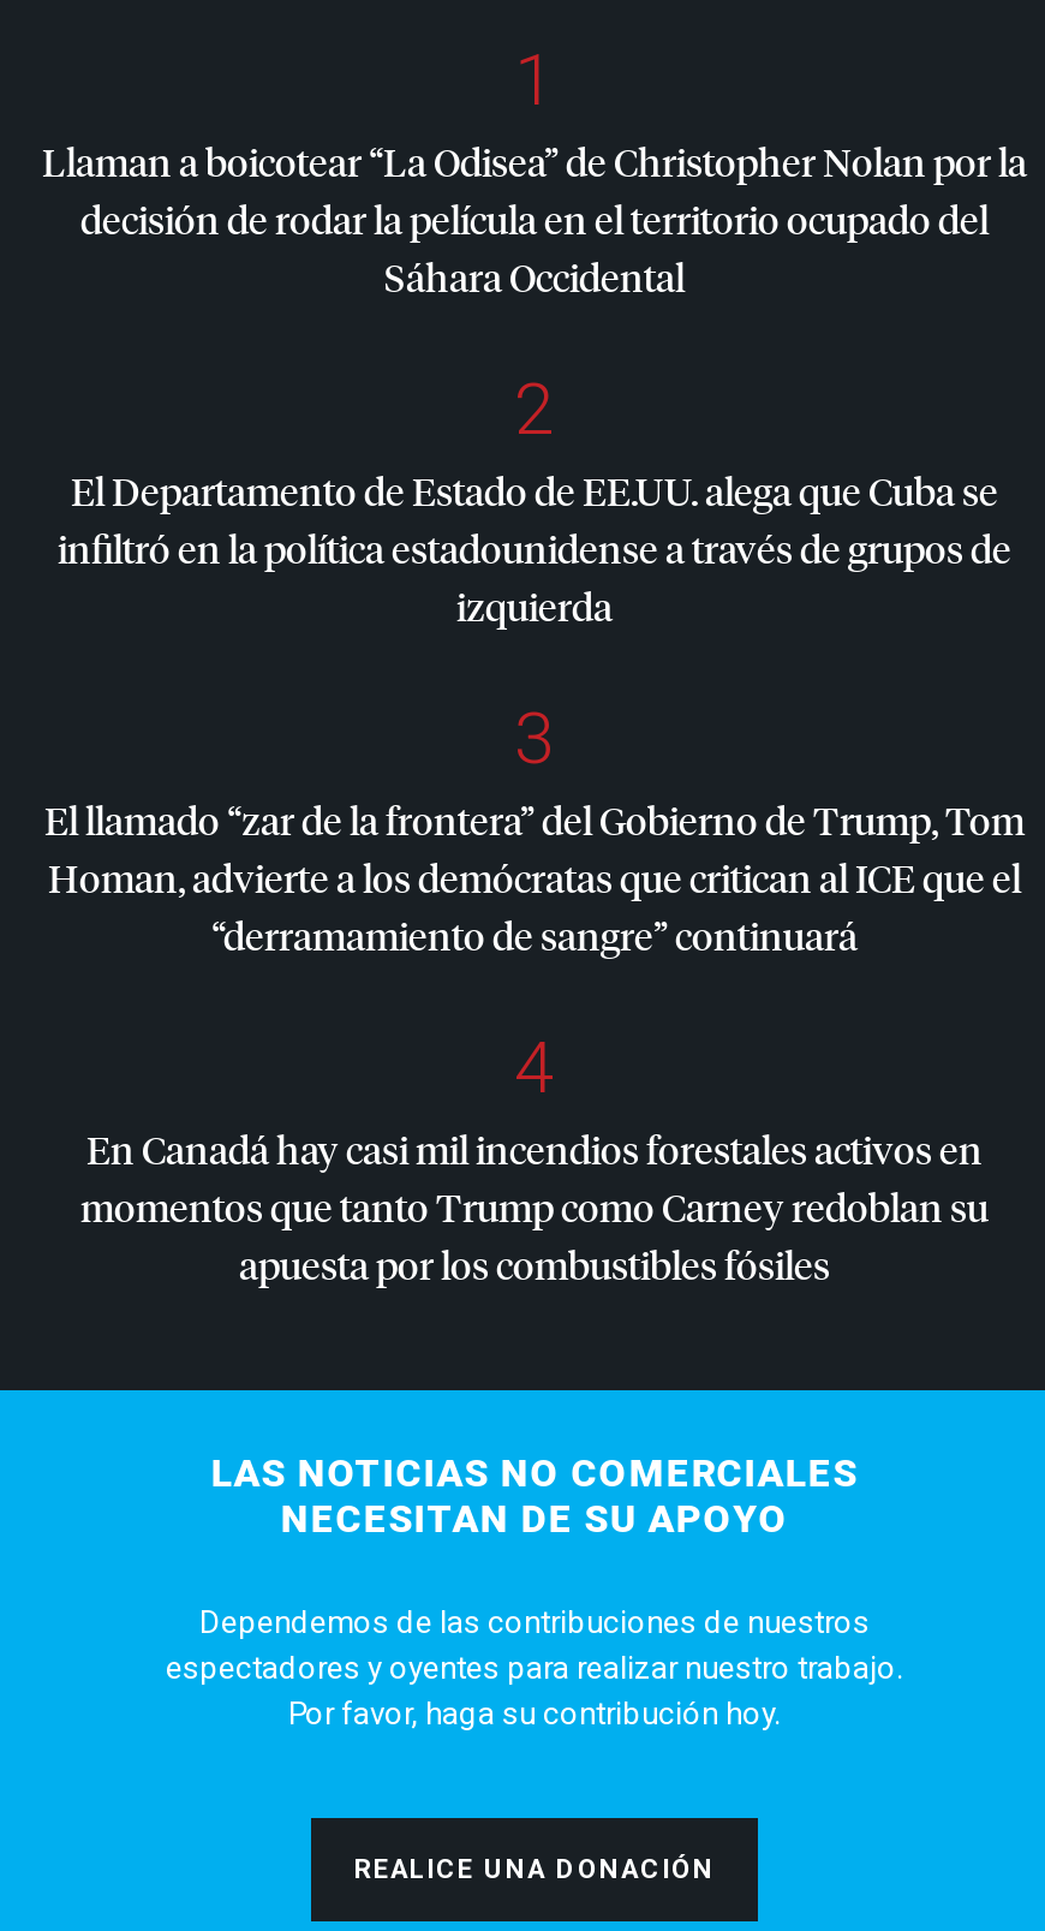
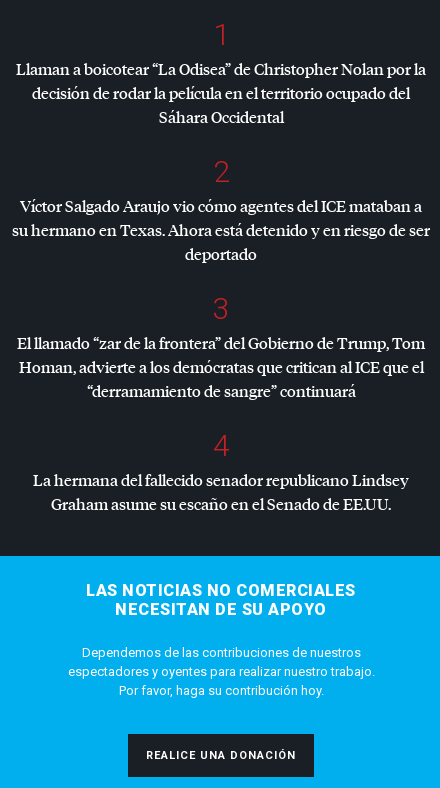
- El Departamento de Estado de EE.UU. alega que Cuba se
- infiltró en la política estadounidense a través de grupos de
- izquierda
+ Víctor Salgado Araujo vio cómo agentes del ICEmataban a
+ su hermano en Texas. Ahora está detenido y en riesgo de ser
+ deportado

- En Canadá hay casi mil incendios forestales activos en
- momentos que tanto Trump como Carney redoblan su
- apuesta por los combustibles fósiles
+ La hermana del fallecido senador republicano Lindsey
+ Graham asume su escaño en el Senado de EE.UU.
